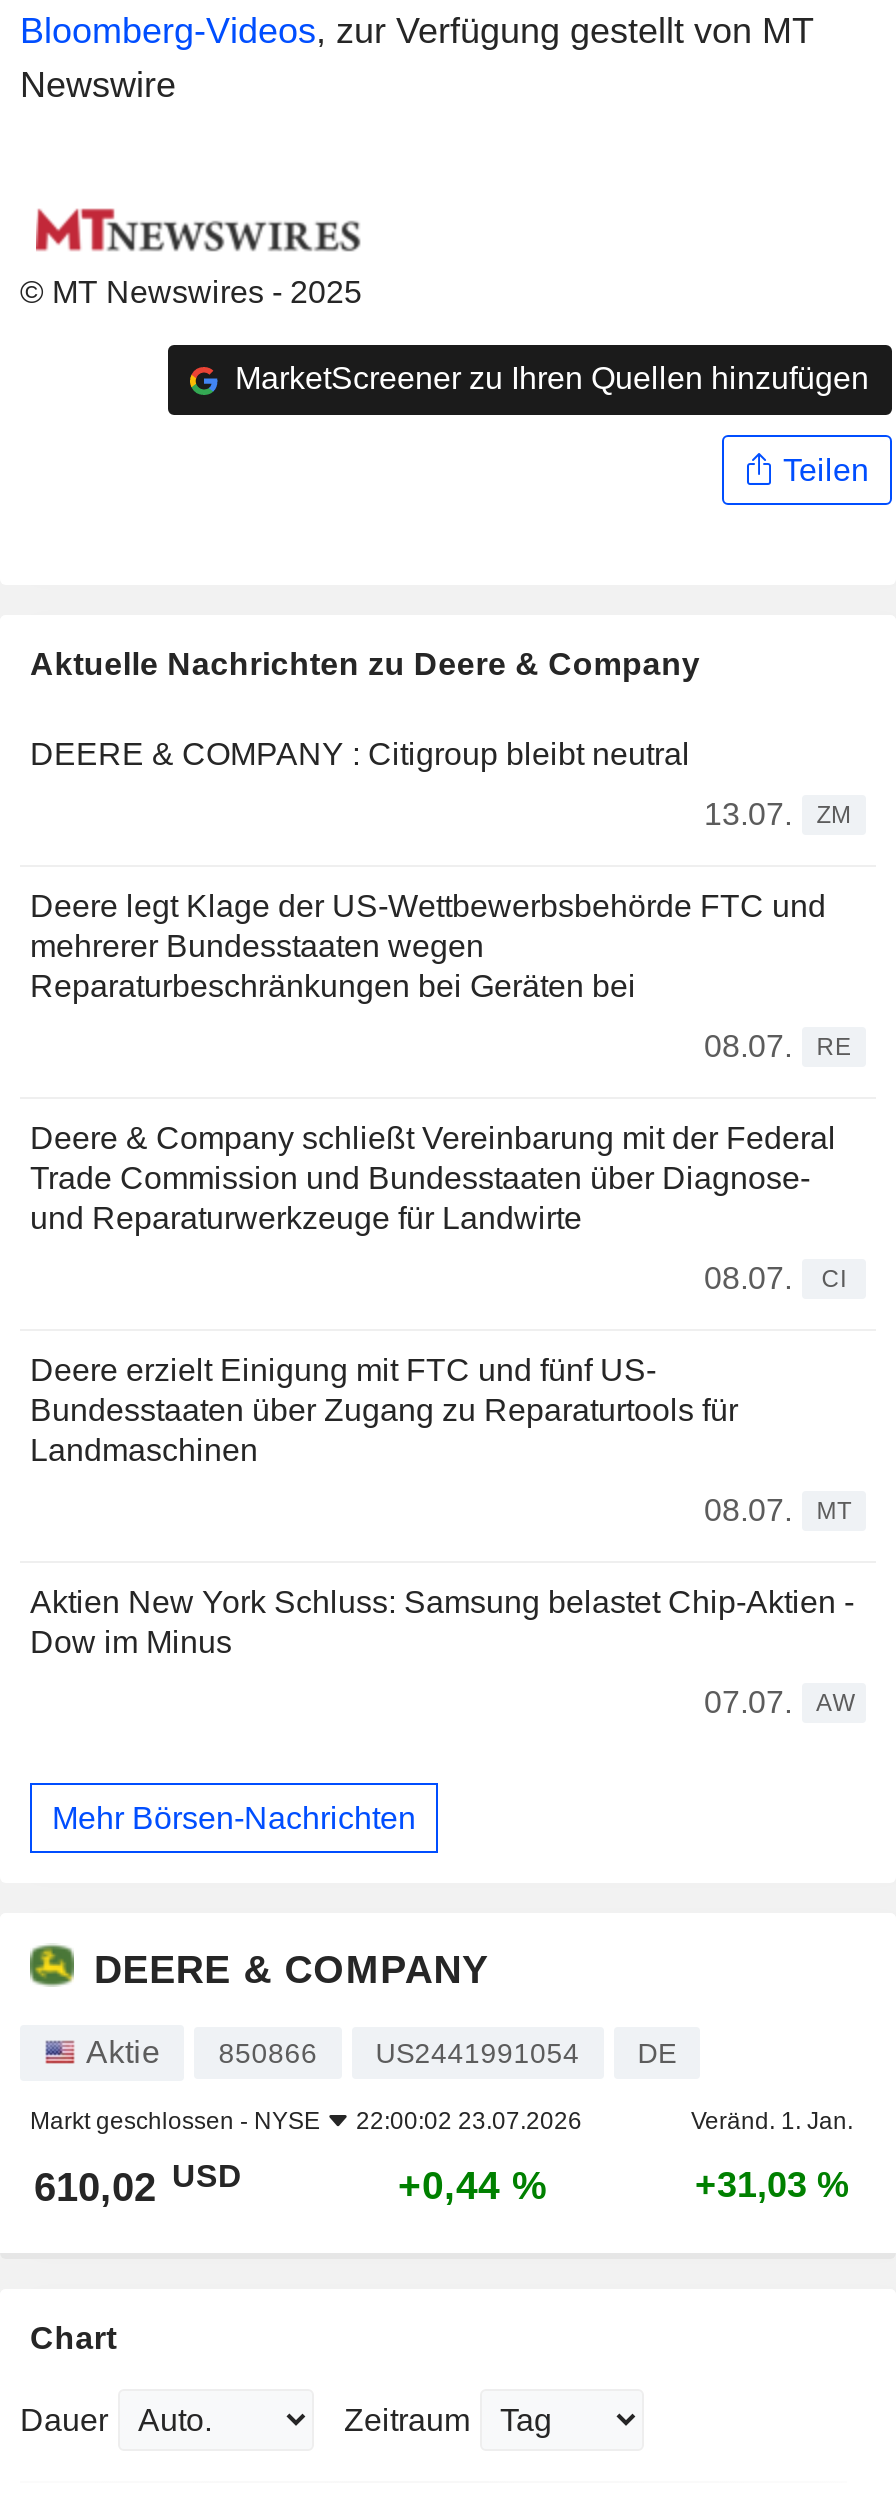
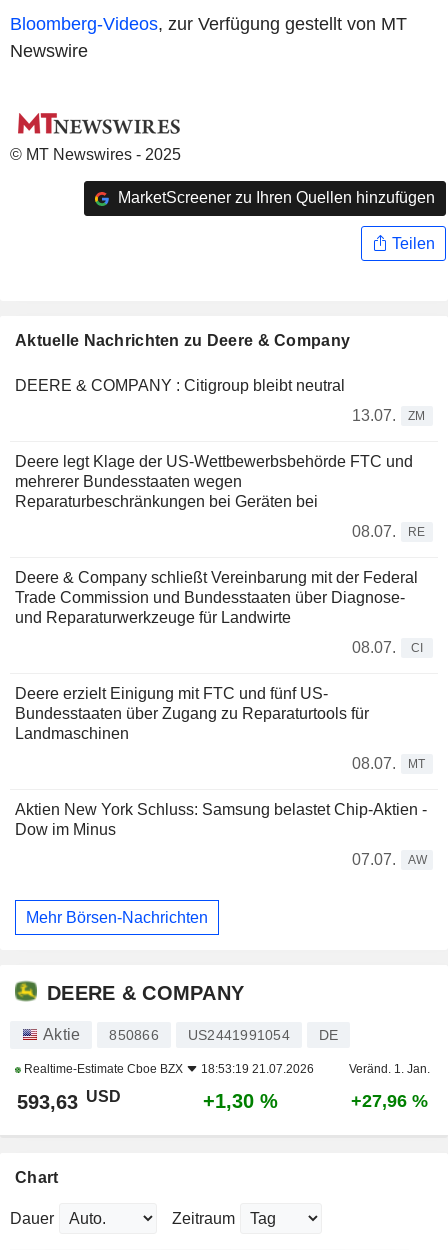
- Markt geschlossen - NYSE
- 22:00:02 23.07.2026
+ Realtime-Estimate Cboe BZX
+ 18:53:19 21.07.2026

- 610,02 USD
+ 593,63 USD

- +0,44 %
+ +1,30 %

- +31,03 %
+ +27,96 %
